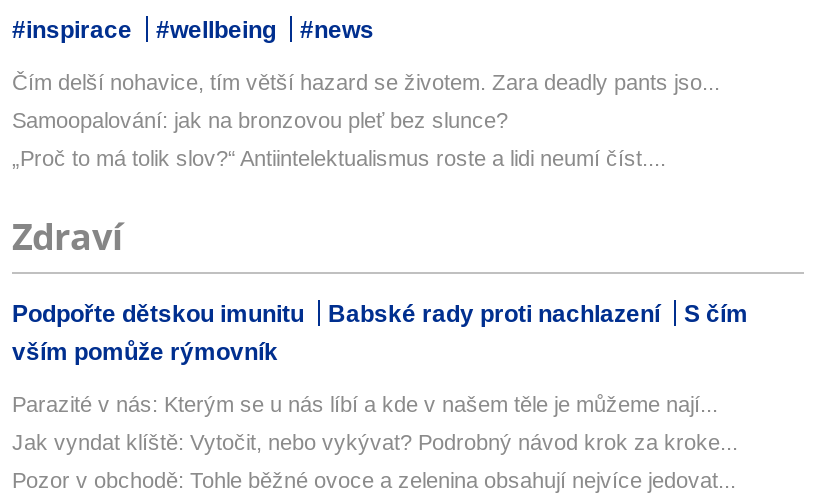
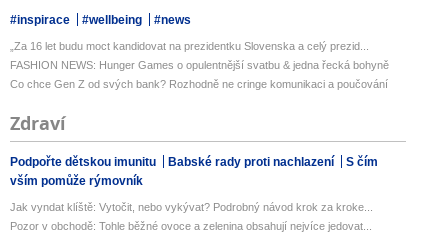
- Čím delší nohavice, tím větší hazard se životem. Zara deadly pants jso...
+ „Za 16 let budu moct kandidovat na prezidentku Slovenska a celý prezid...

- Samoopalování: jak na bronzovou pleť bez slunce?
+ FASHION NEWS: Hunger Games o opulentnější svatbu & jedna řecká bohyně

- „Proč to má tolik slov?“ Antiintelektualismus roste a lidi neumí číst....
+ Co chce Gen Z od svých bank? Rozhodně ne cringe komunikaci a poučování

- Parazité v nás: Kterým se u nás líbí a kde v našem těle je můžeme nají...
